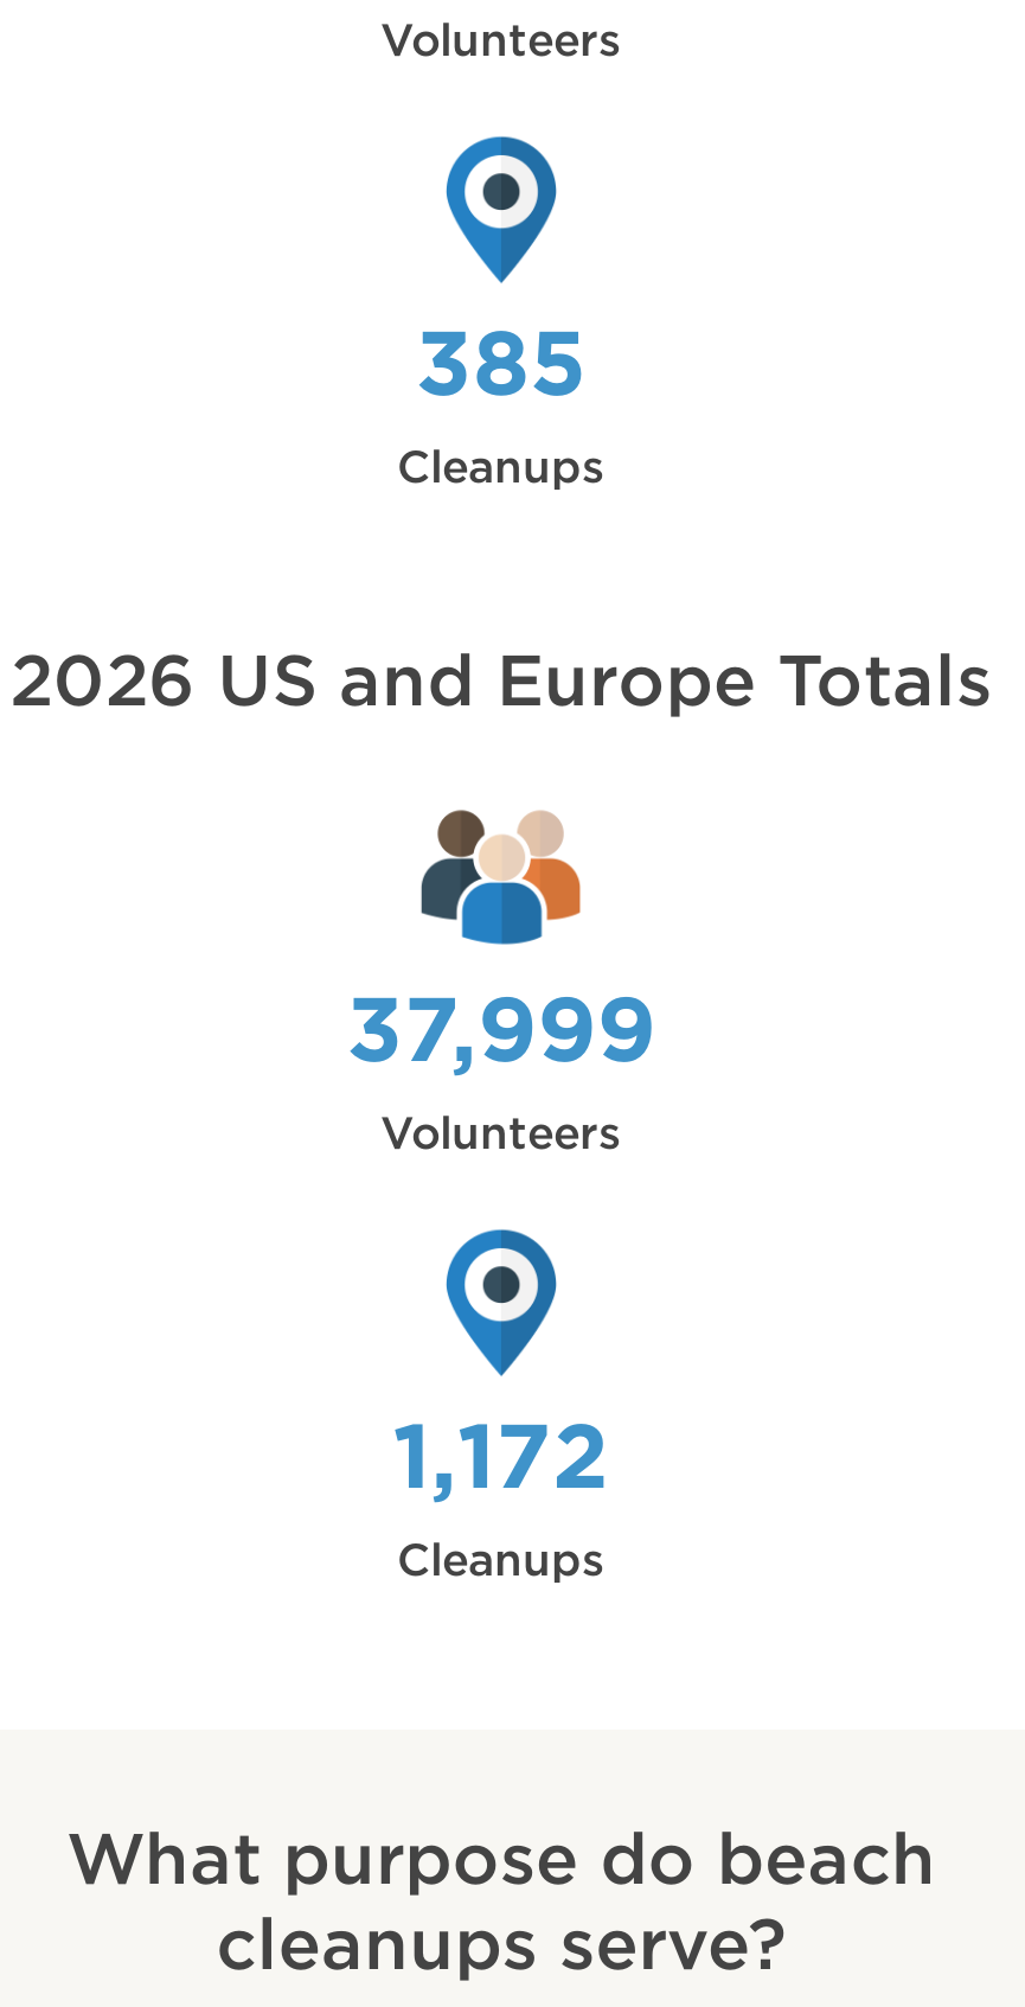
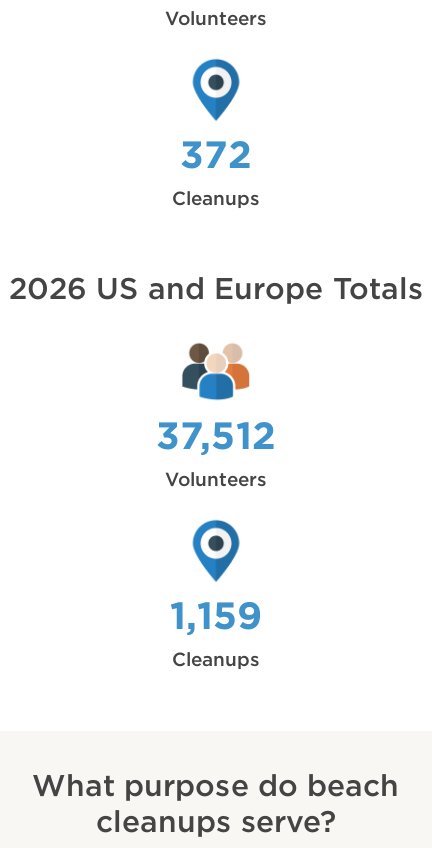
- 385
+ 372

- 37,999
+ 37,512

- 1,172
+ 1,159
